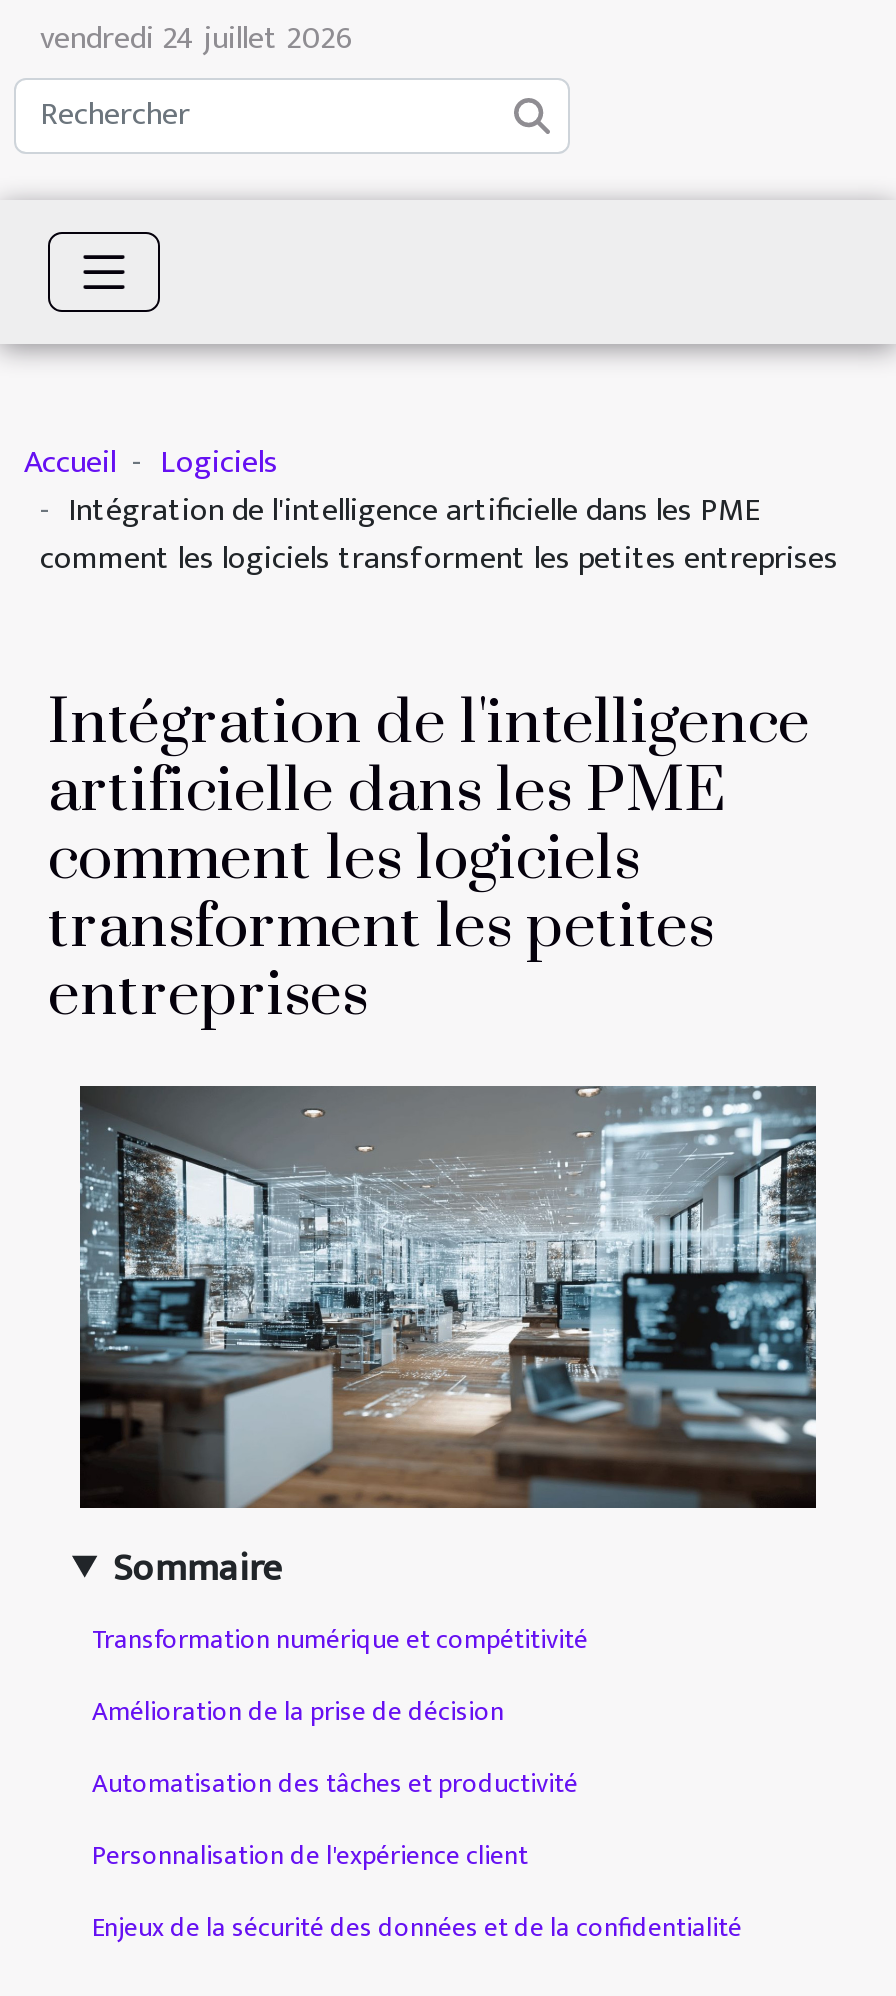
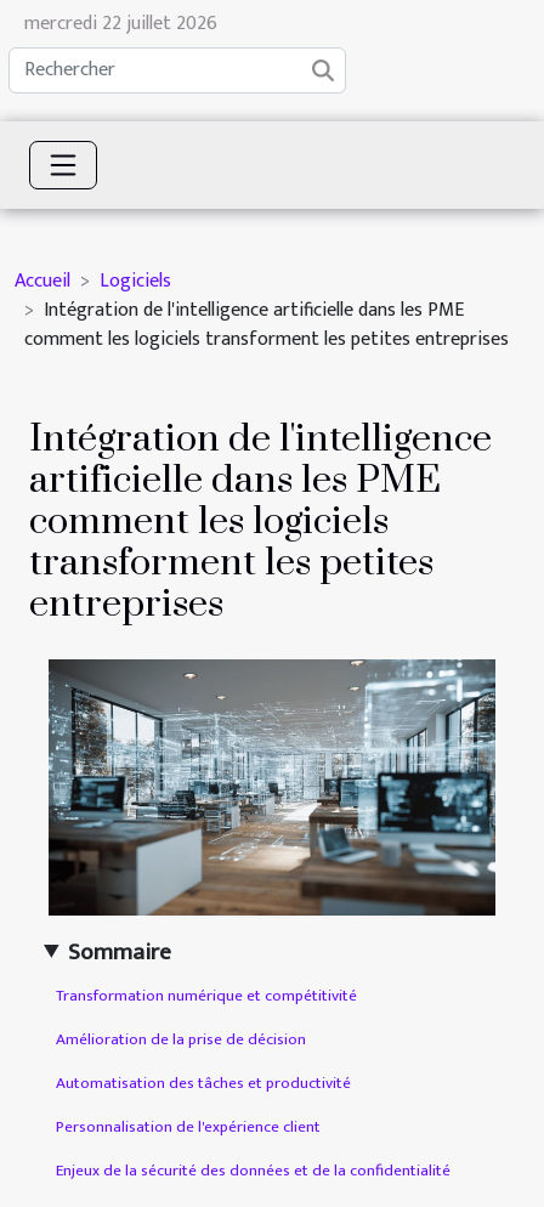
- vendredi 24 juillet 2026
+ mercredi 22 juillet 2026
